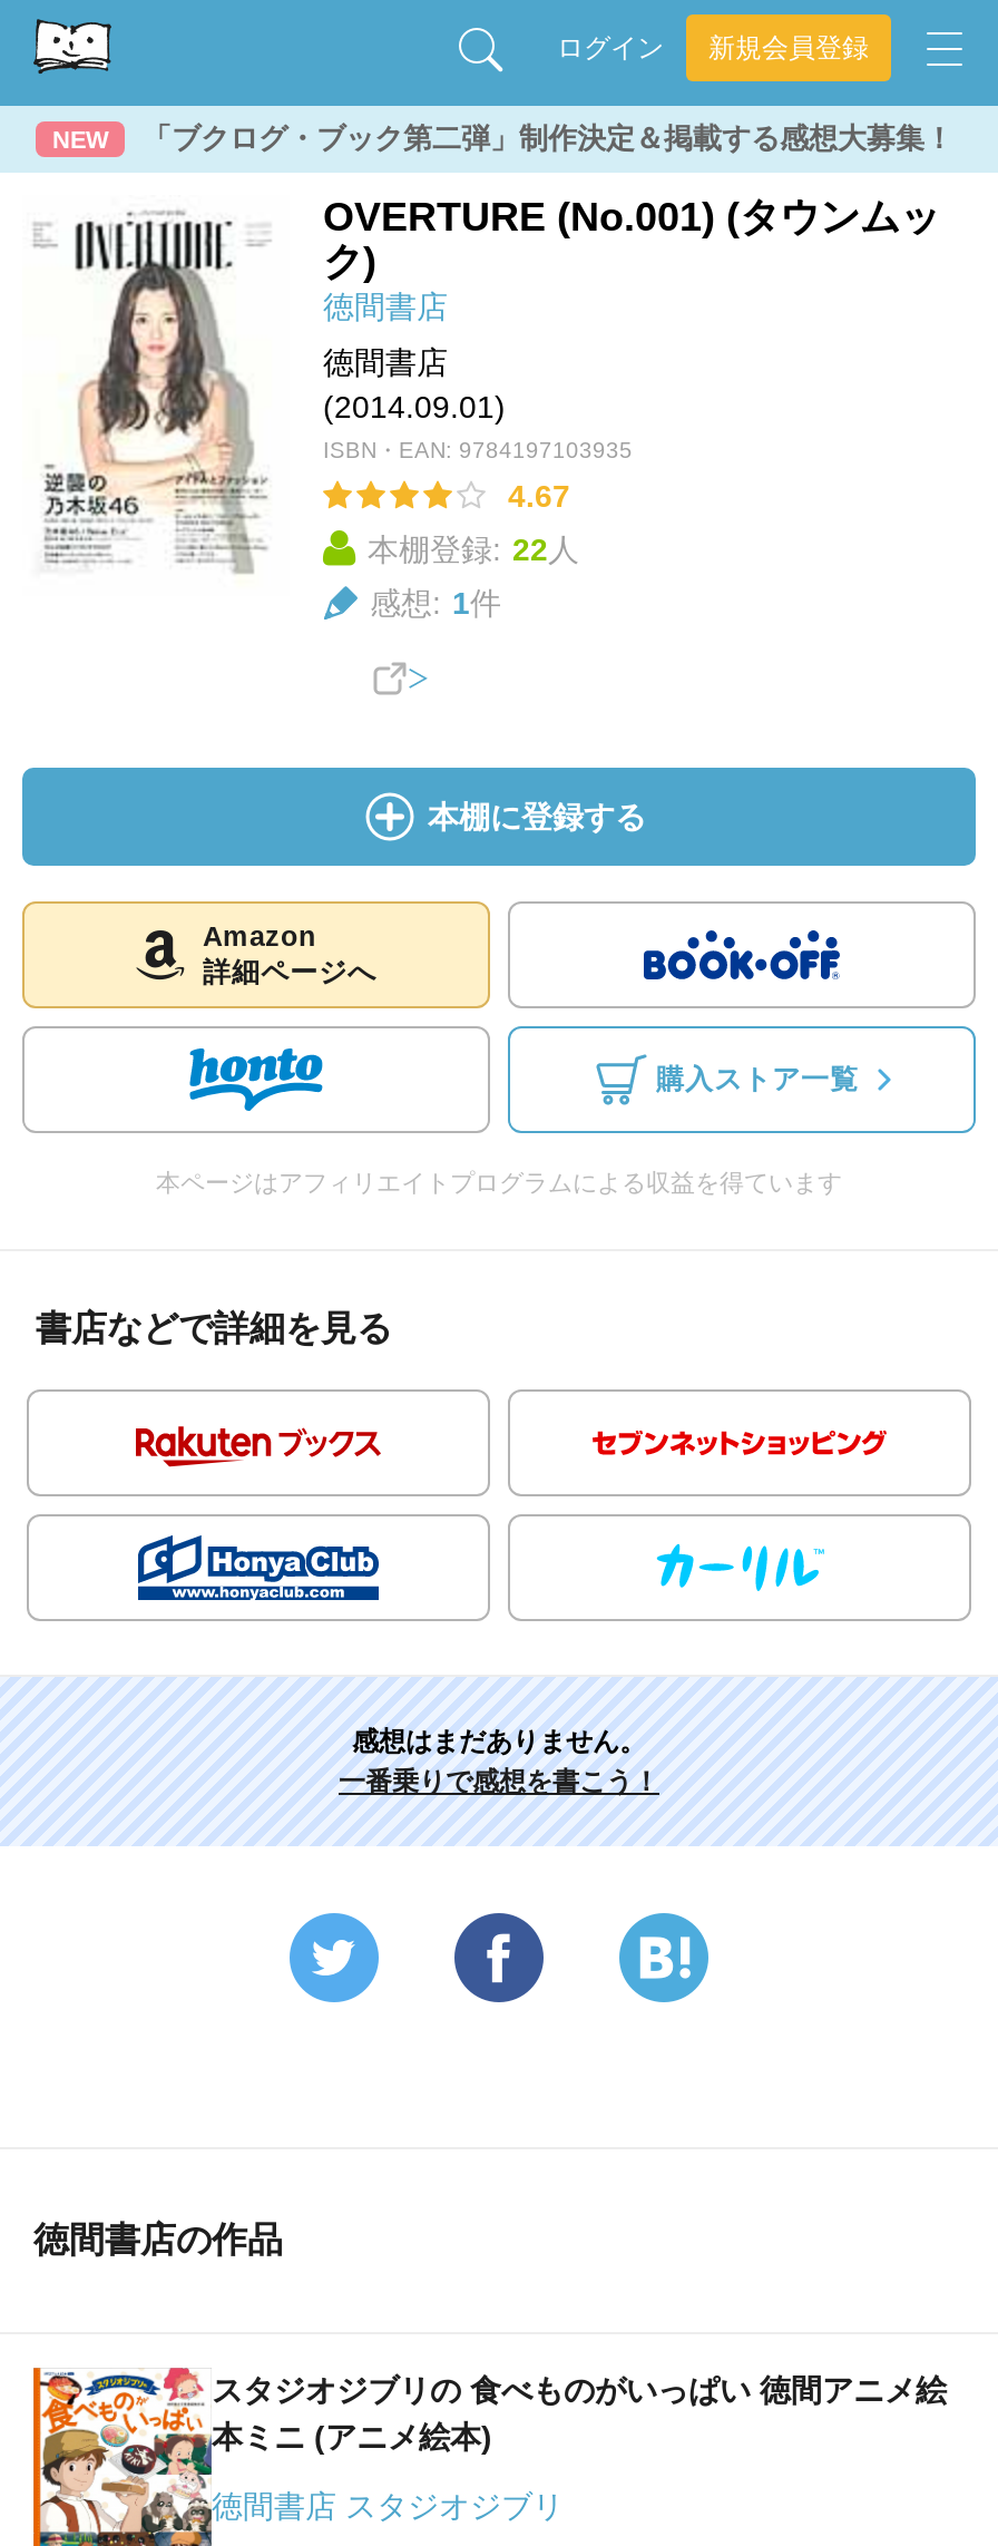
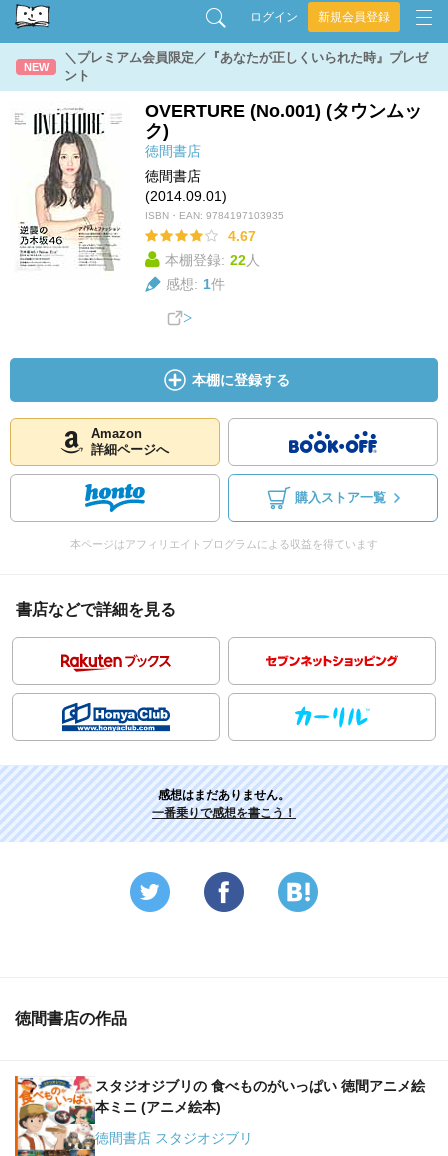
- 「ブクログ・ブック第二弾」制作決定＆掲載する感想大募集！
+ ＼プレミアム会員限定／『あなたが正しくいられた時』プレゼ
+ ント
